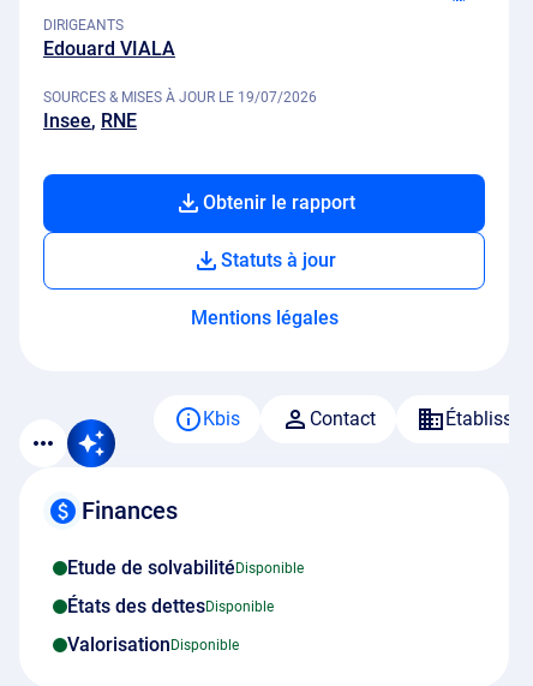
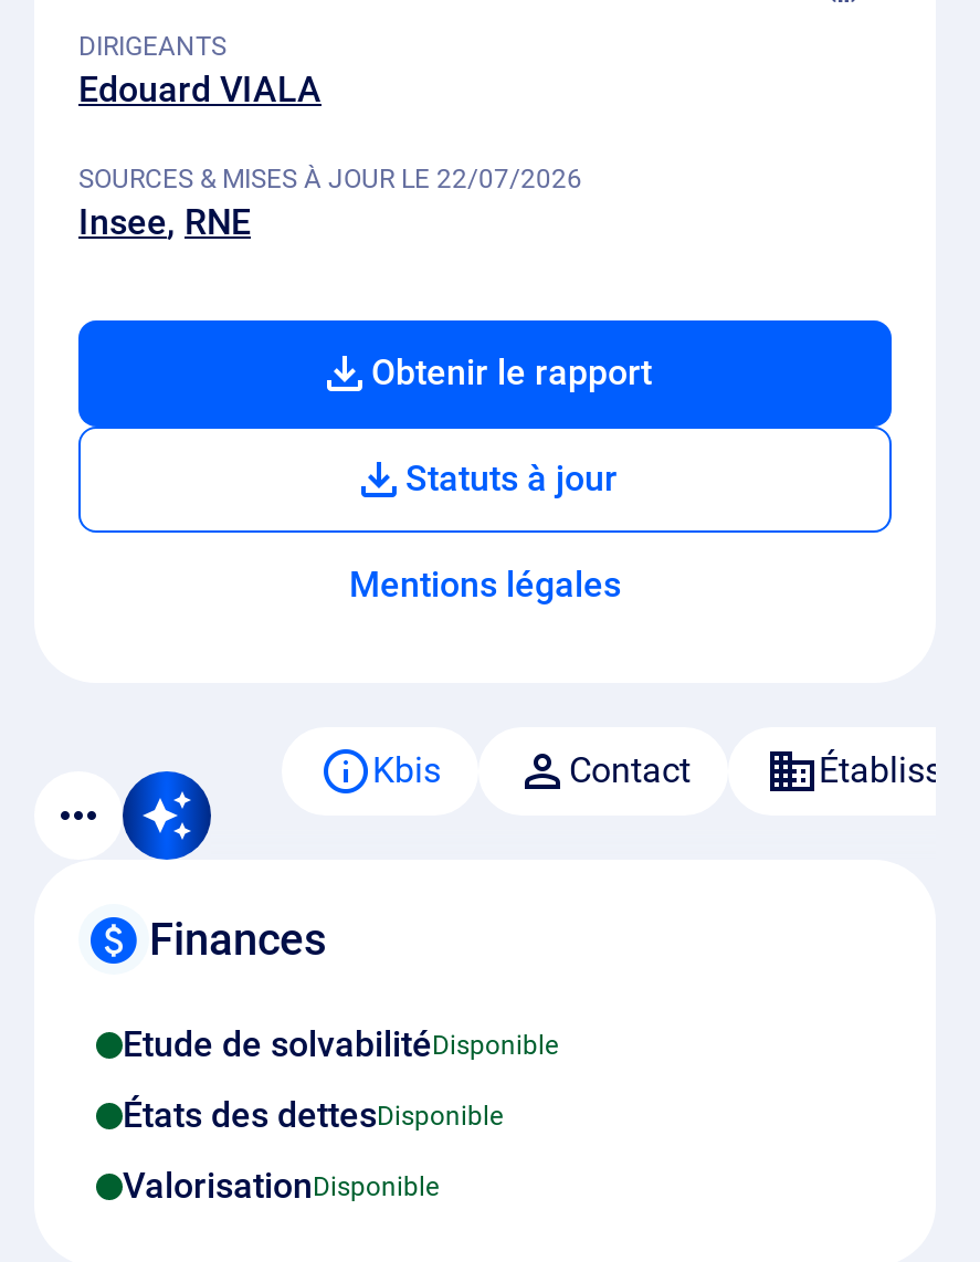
- SOURCES & MISES À JOUR LE 19/07/2026
+ SOURCES & MISES À JOUR LE 22/07/2026
